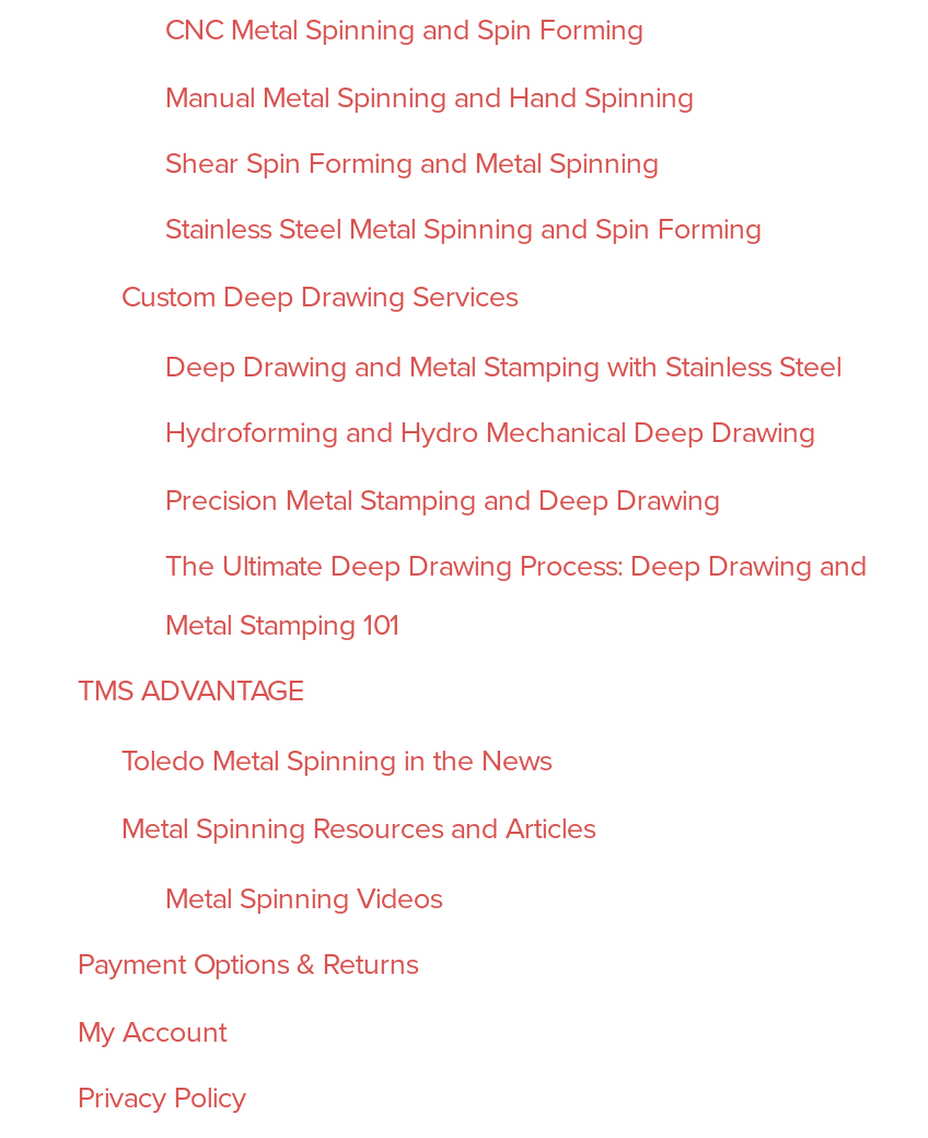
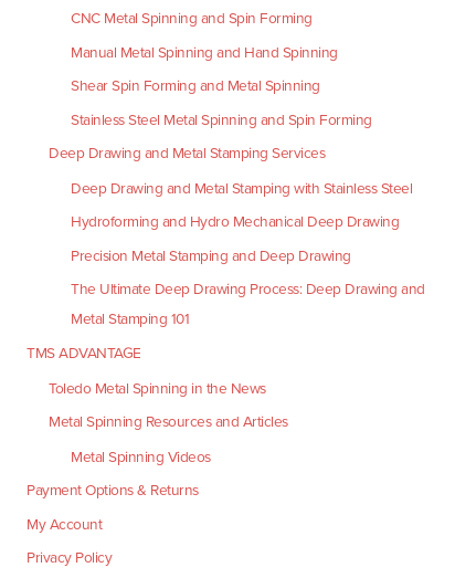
- Custom Deep Drawing Services
+ Deep Drawing and Metal Stamping Services
